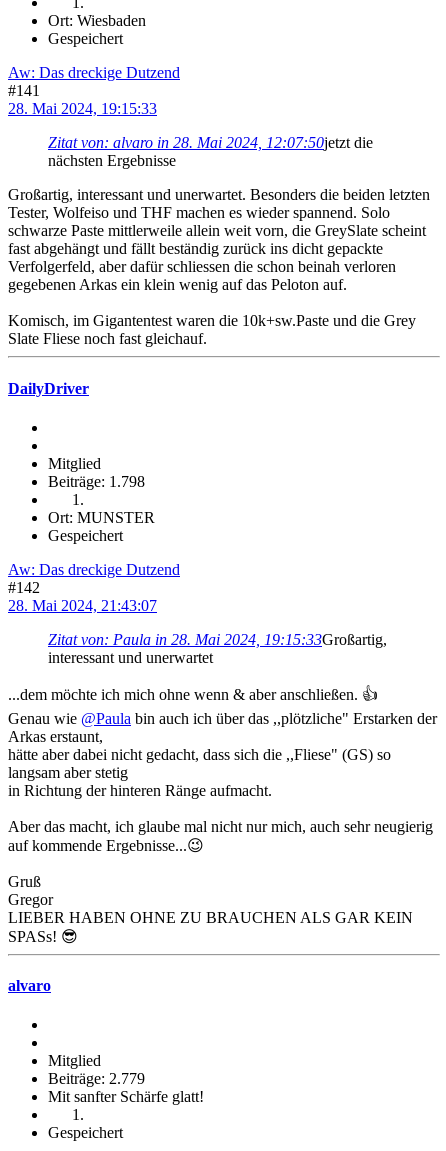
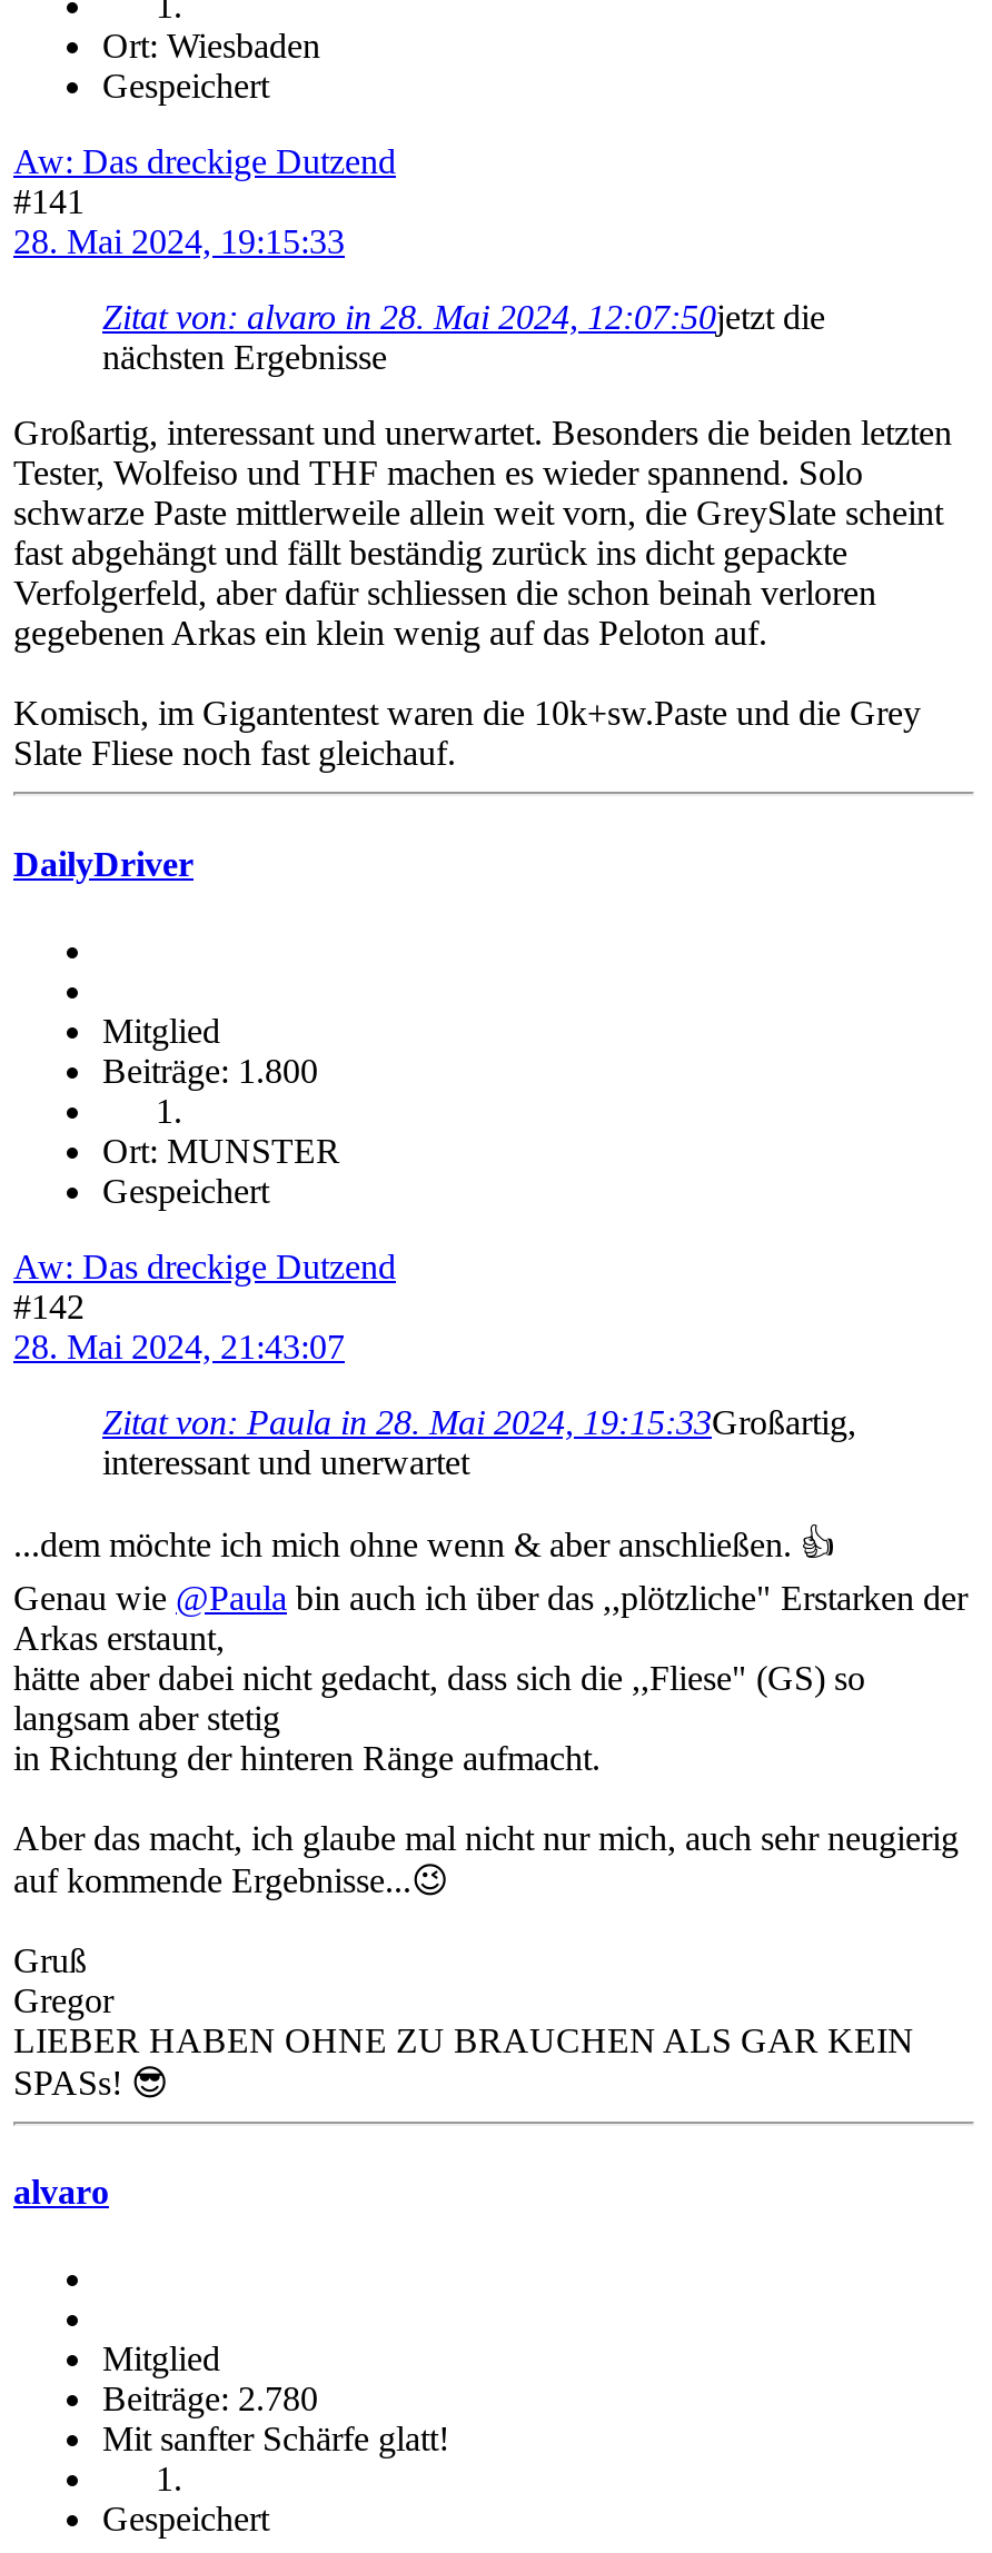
- Beiträge: 1.798
+ Beiträge: 1.800

- Beiträge: 2.779
+ Beiträge: 2.780
